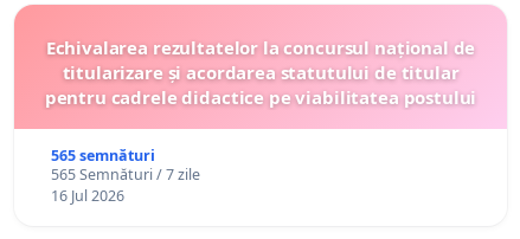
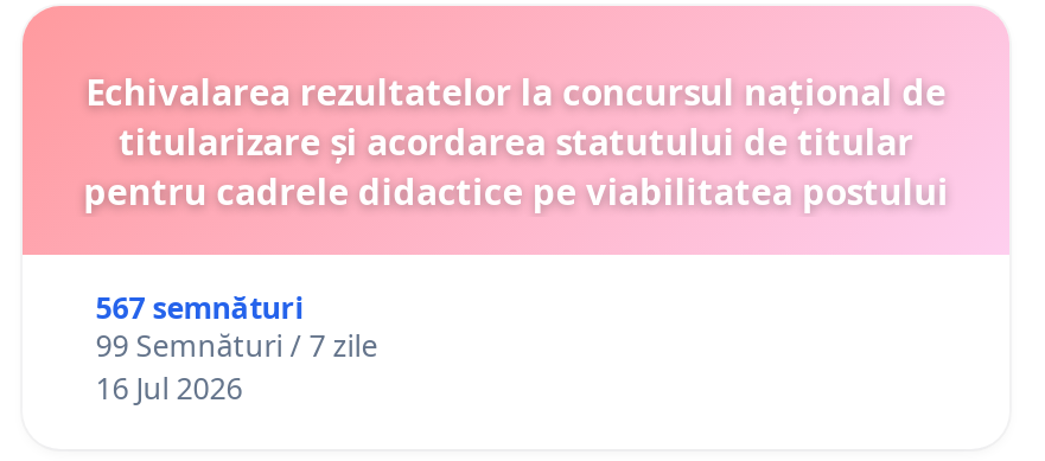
- 565 semnături
+ 567 semnături

- 565 Semnături / 7 zile
+ 99 Semnături / 7 zile
